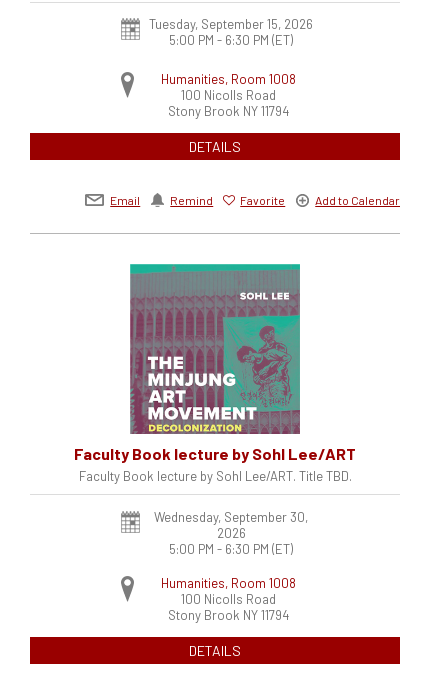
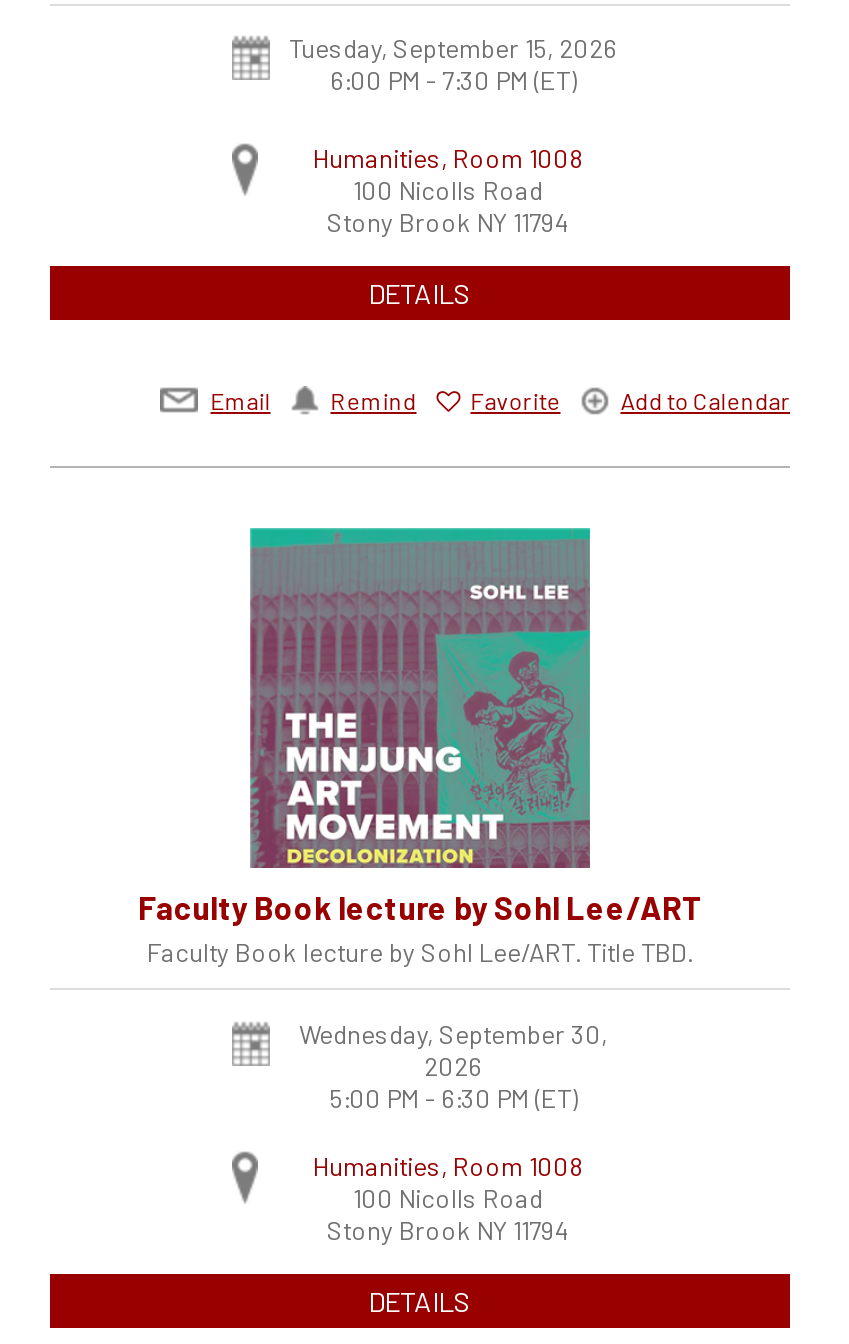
- 5:00 PM - 6:30 PM (ET)
+ 6:00 PM - 7:30 PM (ET)
